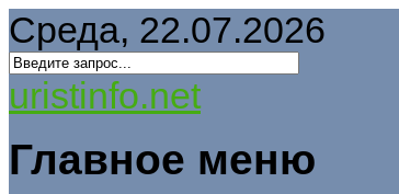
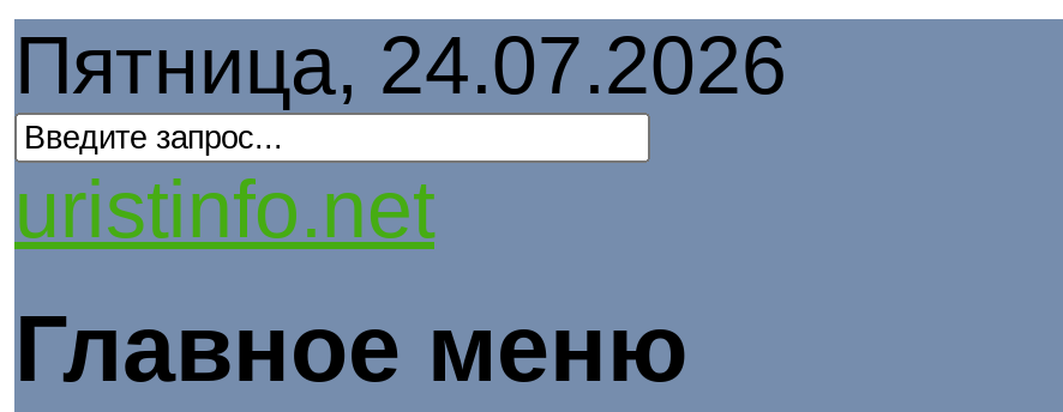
- Среда, 22.07.2026
+ Пятница, 24.07.2026
